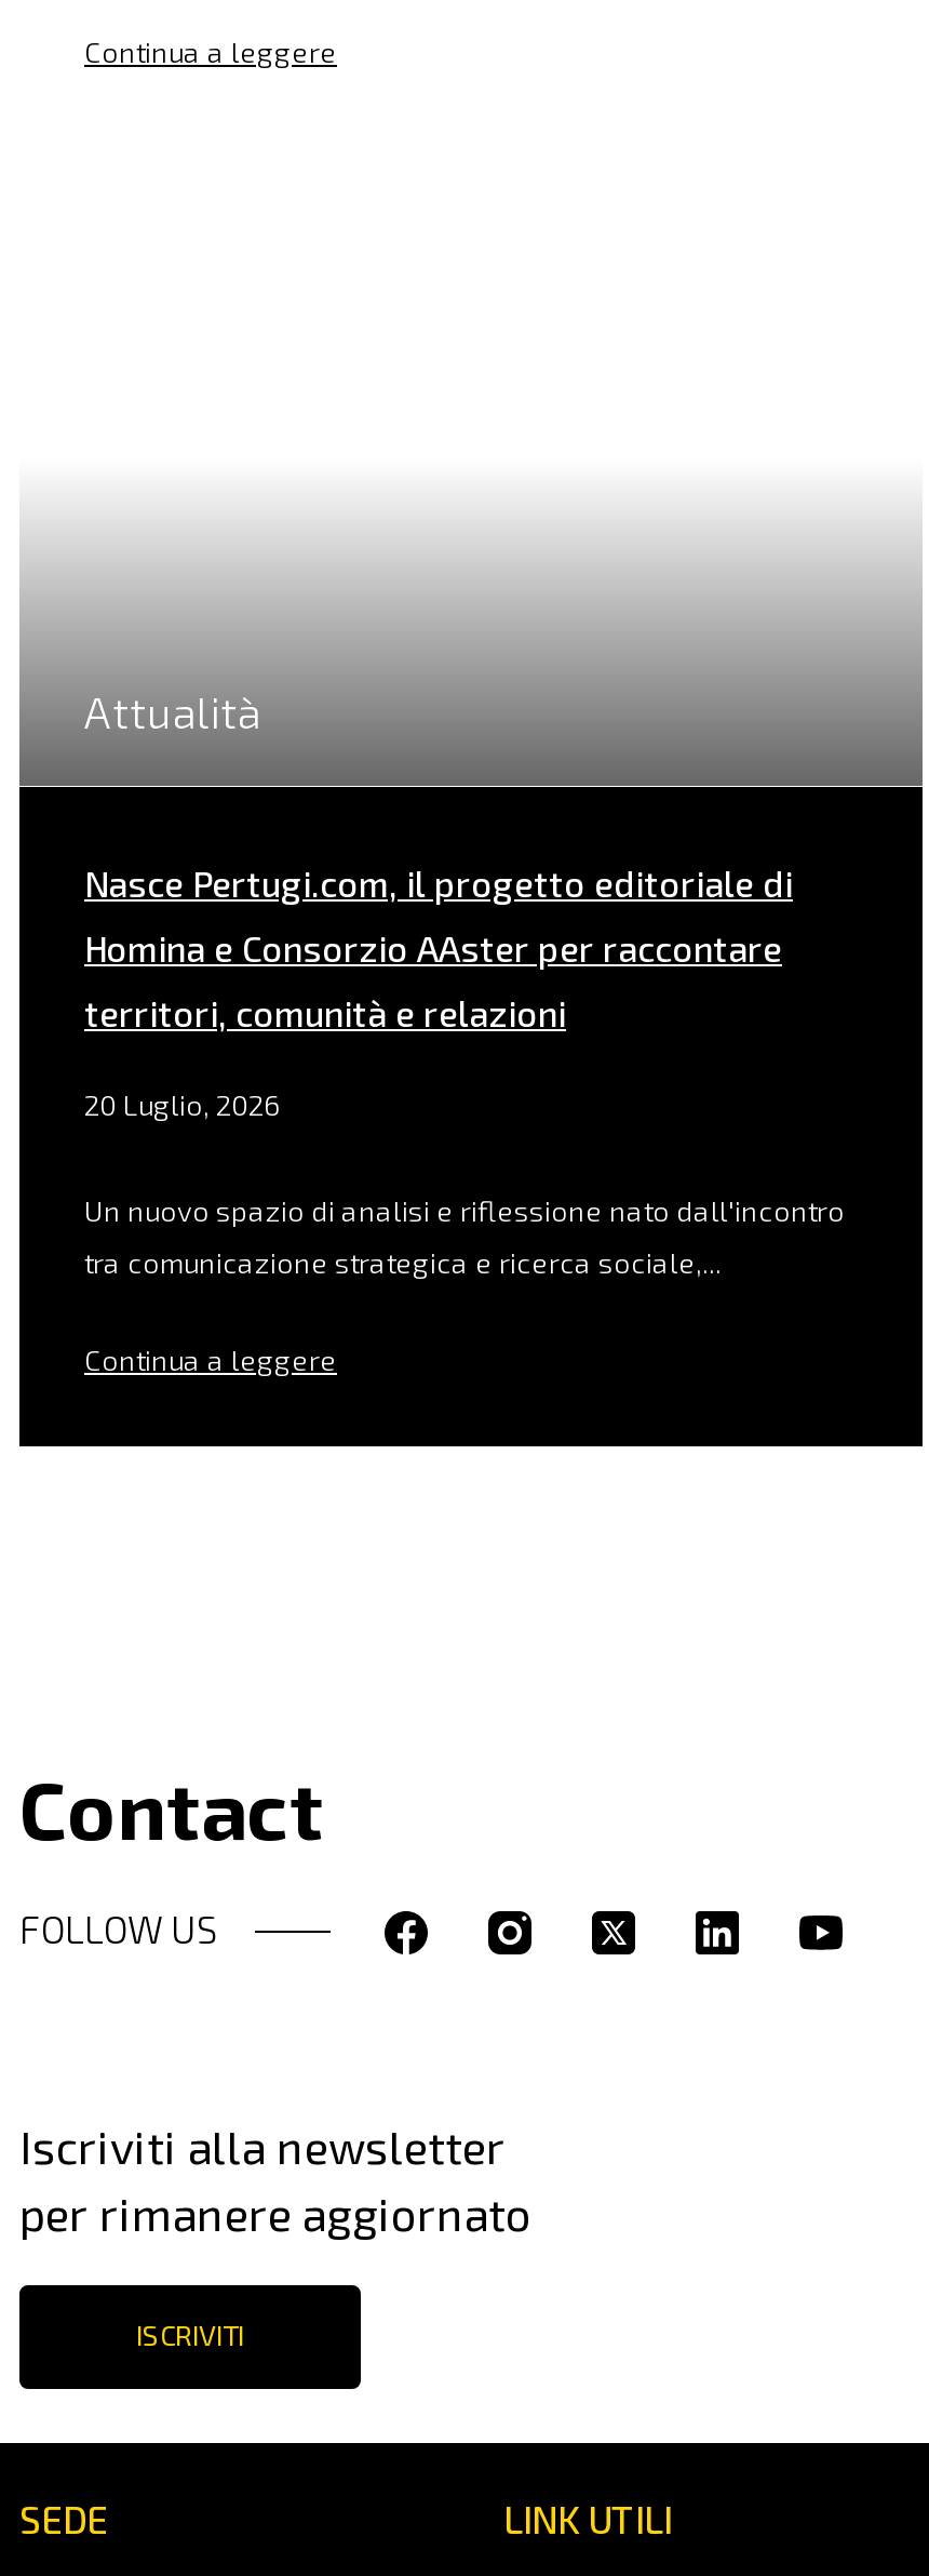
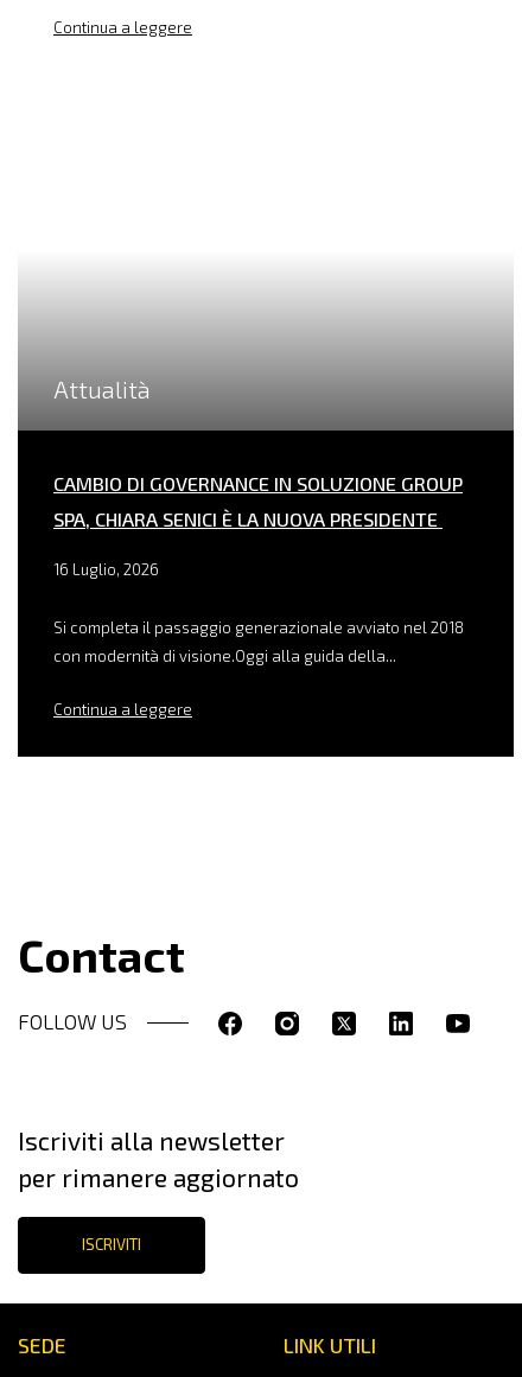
- Nasce Pertugi.com, il progetto editoriale di
- Homina e Consorzio AAster per raccontare
- territori, comunità e relazioni
- 20 Luglio, 2026
- Un nuovo spazio di analisi e riflessione nato dall'incontro
- tra comunicazione strategica e ricerca sociale,...
+ CAMBIO DI GOVERNANCE IN SOLUZIONE GROUP
+ SPA, CHIARA SENICI È LA NUOVA PRESIDENTE
+ 16 Luglio, 2026
+ Si completa il passaggio generazionale avviato nel 2018
+ con modernità di visione.Oggi alla guida della...
